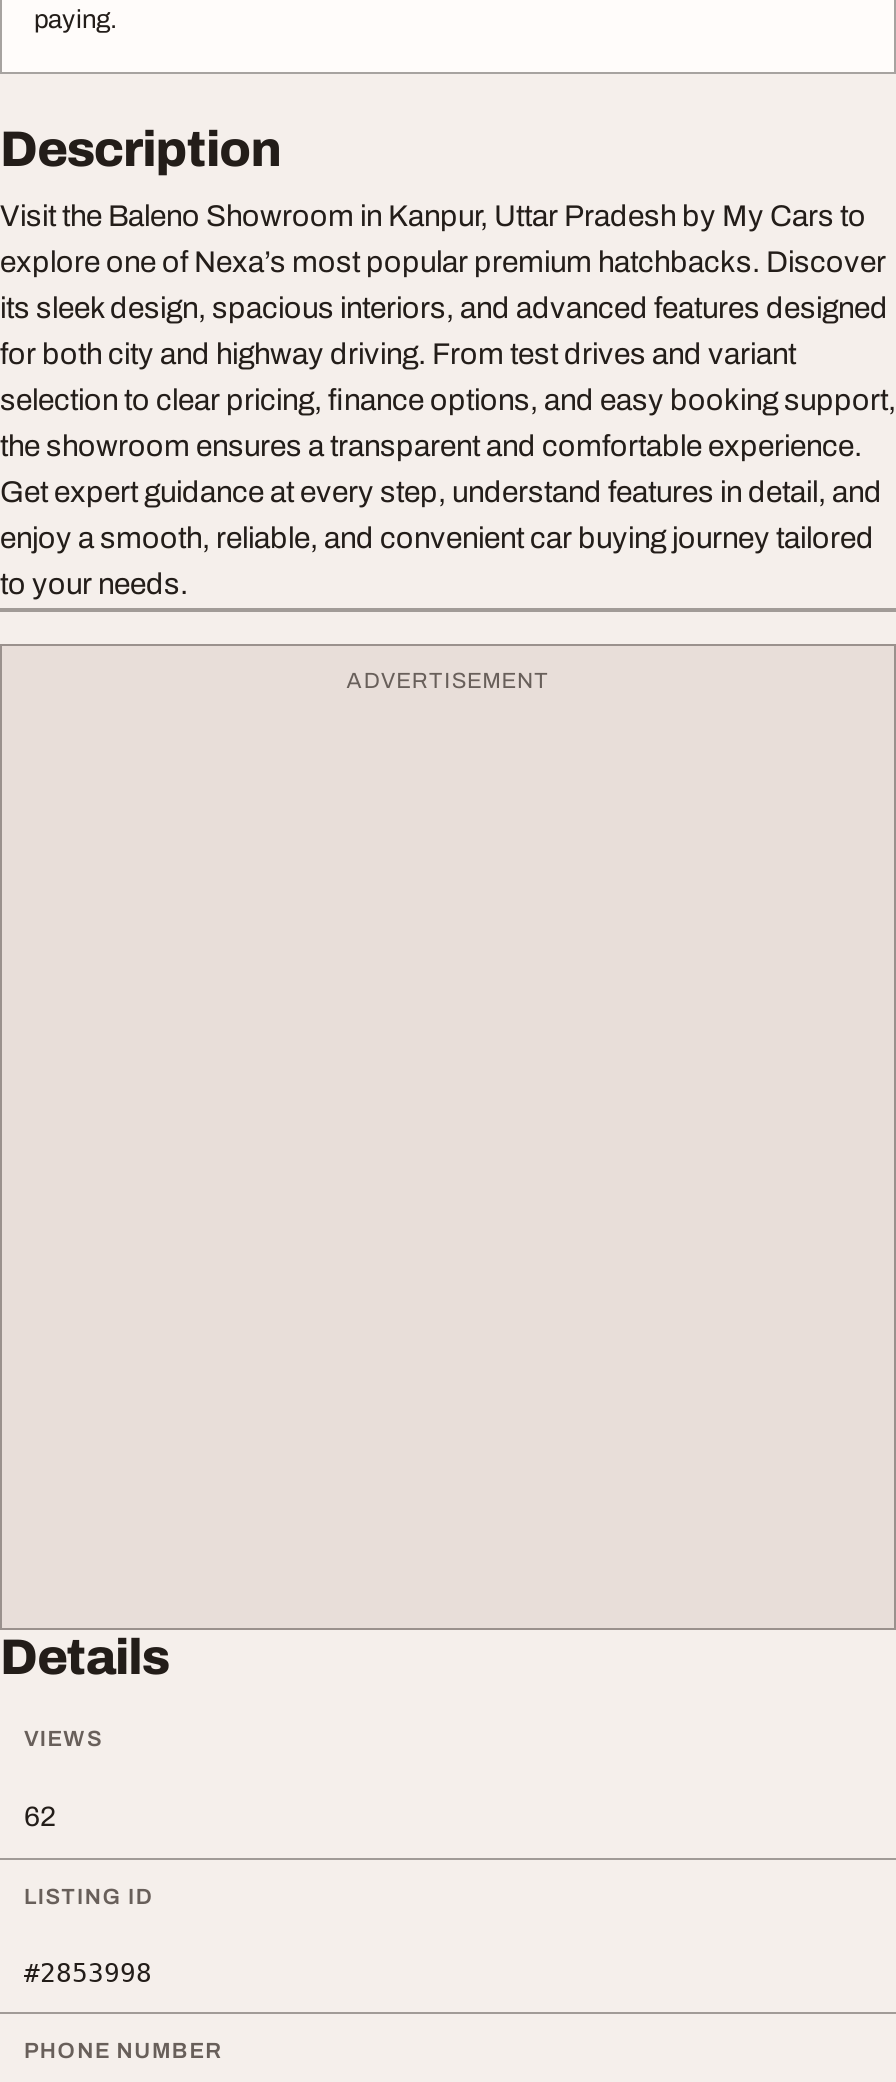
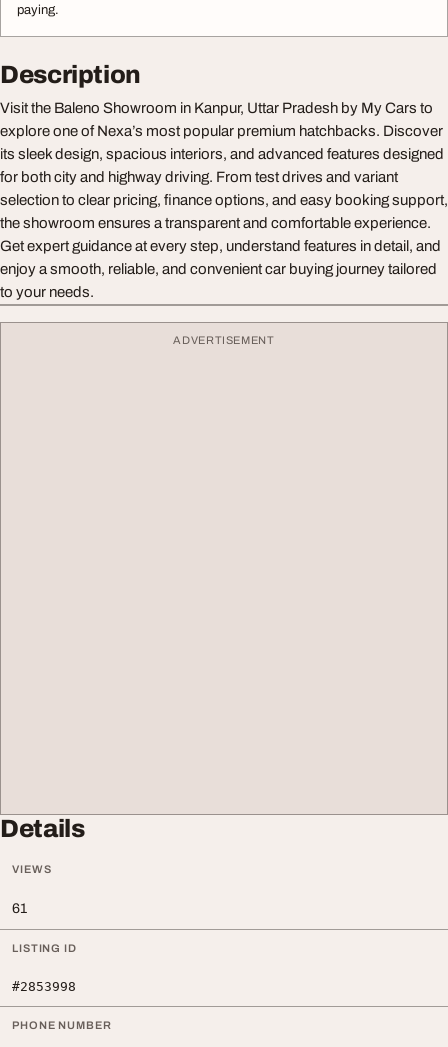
- 62
+ 61
